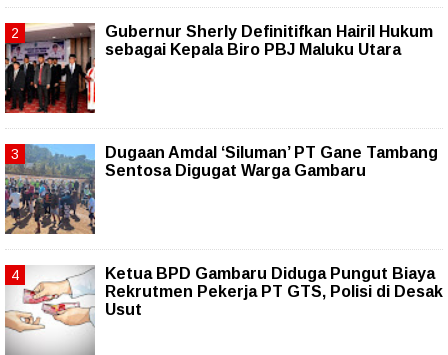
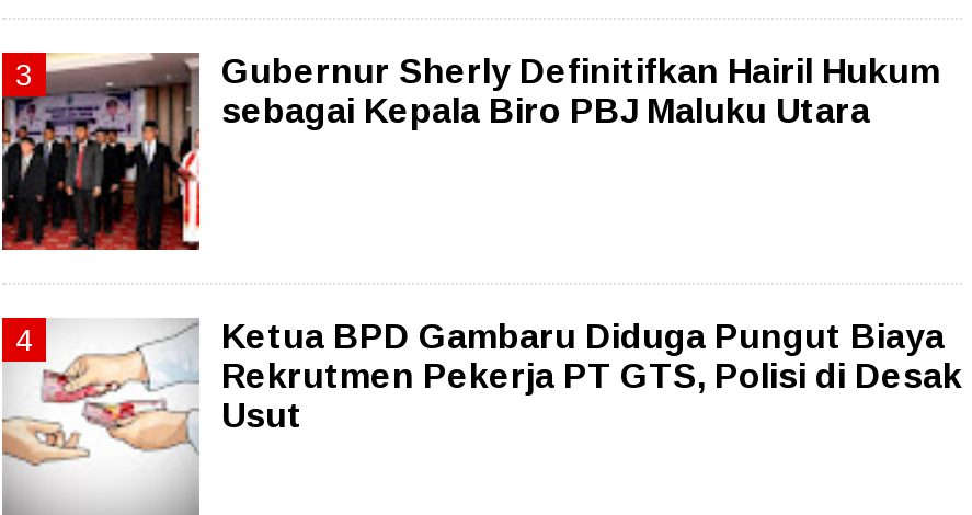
- [image]
- Dugaan Amdal ‘Siluman’ PT Gane Tambang
- Sentosa Digugat Warga Gambaru
